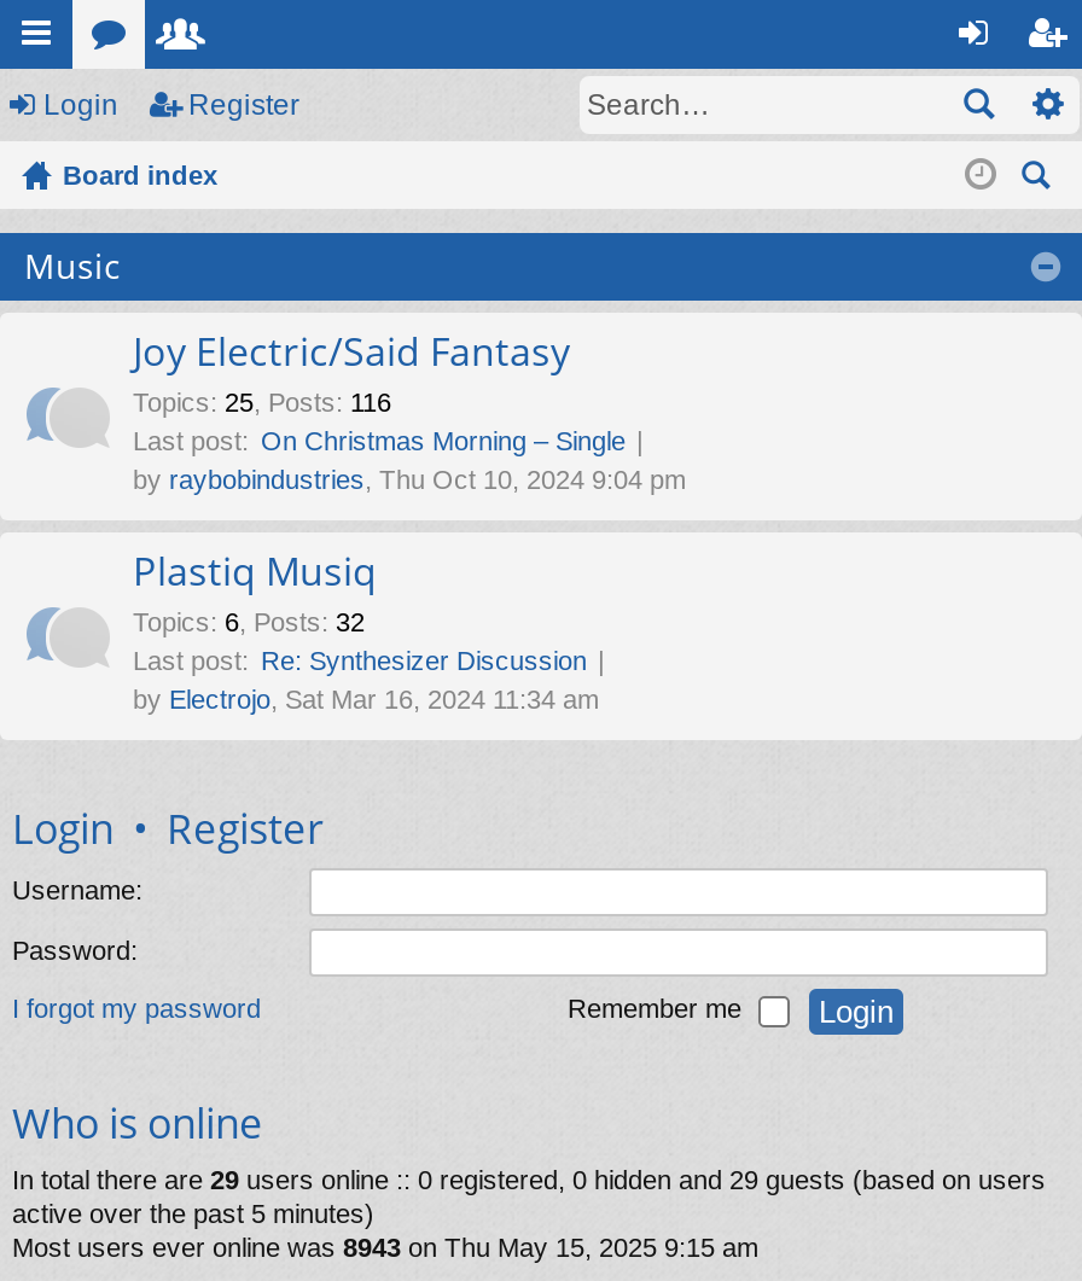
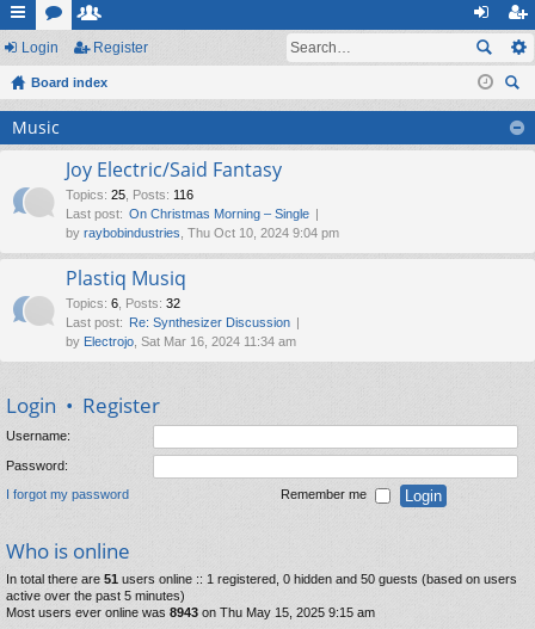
- In total there are 29 users online :: 0 registered, 0 hidden and 29 guests (based on users
+ In total there are 51 users online :: 1 registered, 0 hidden and 50 guests (based on users
